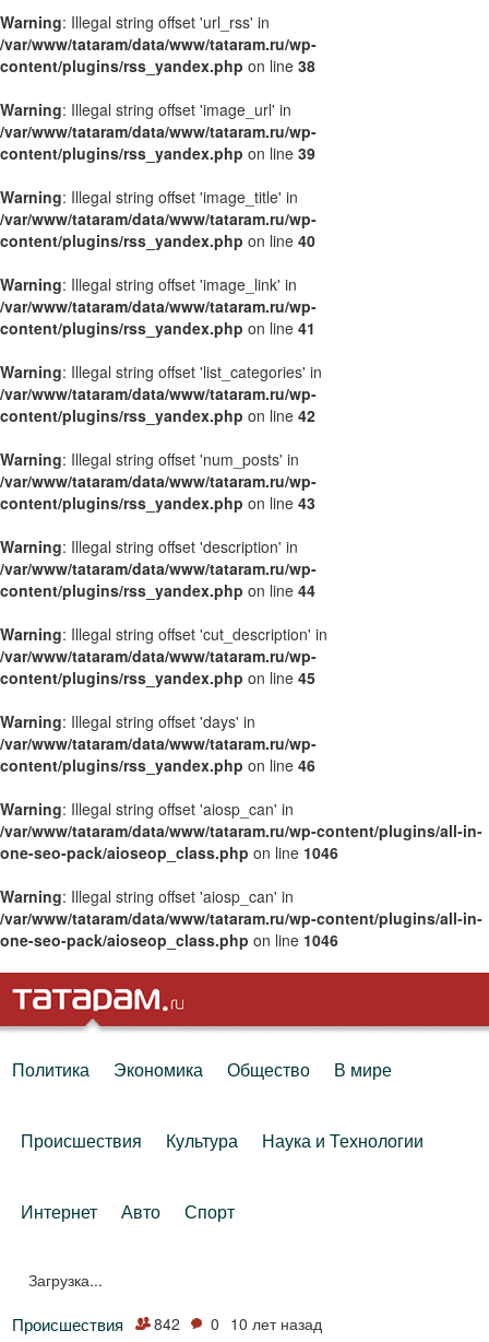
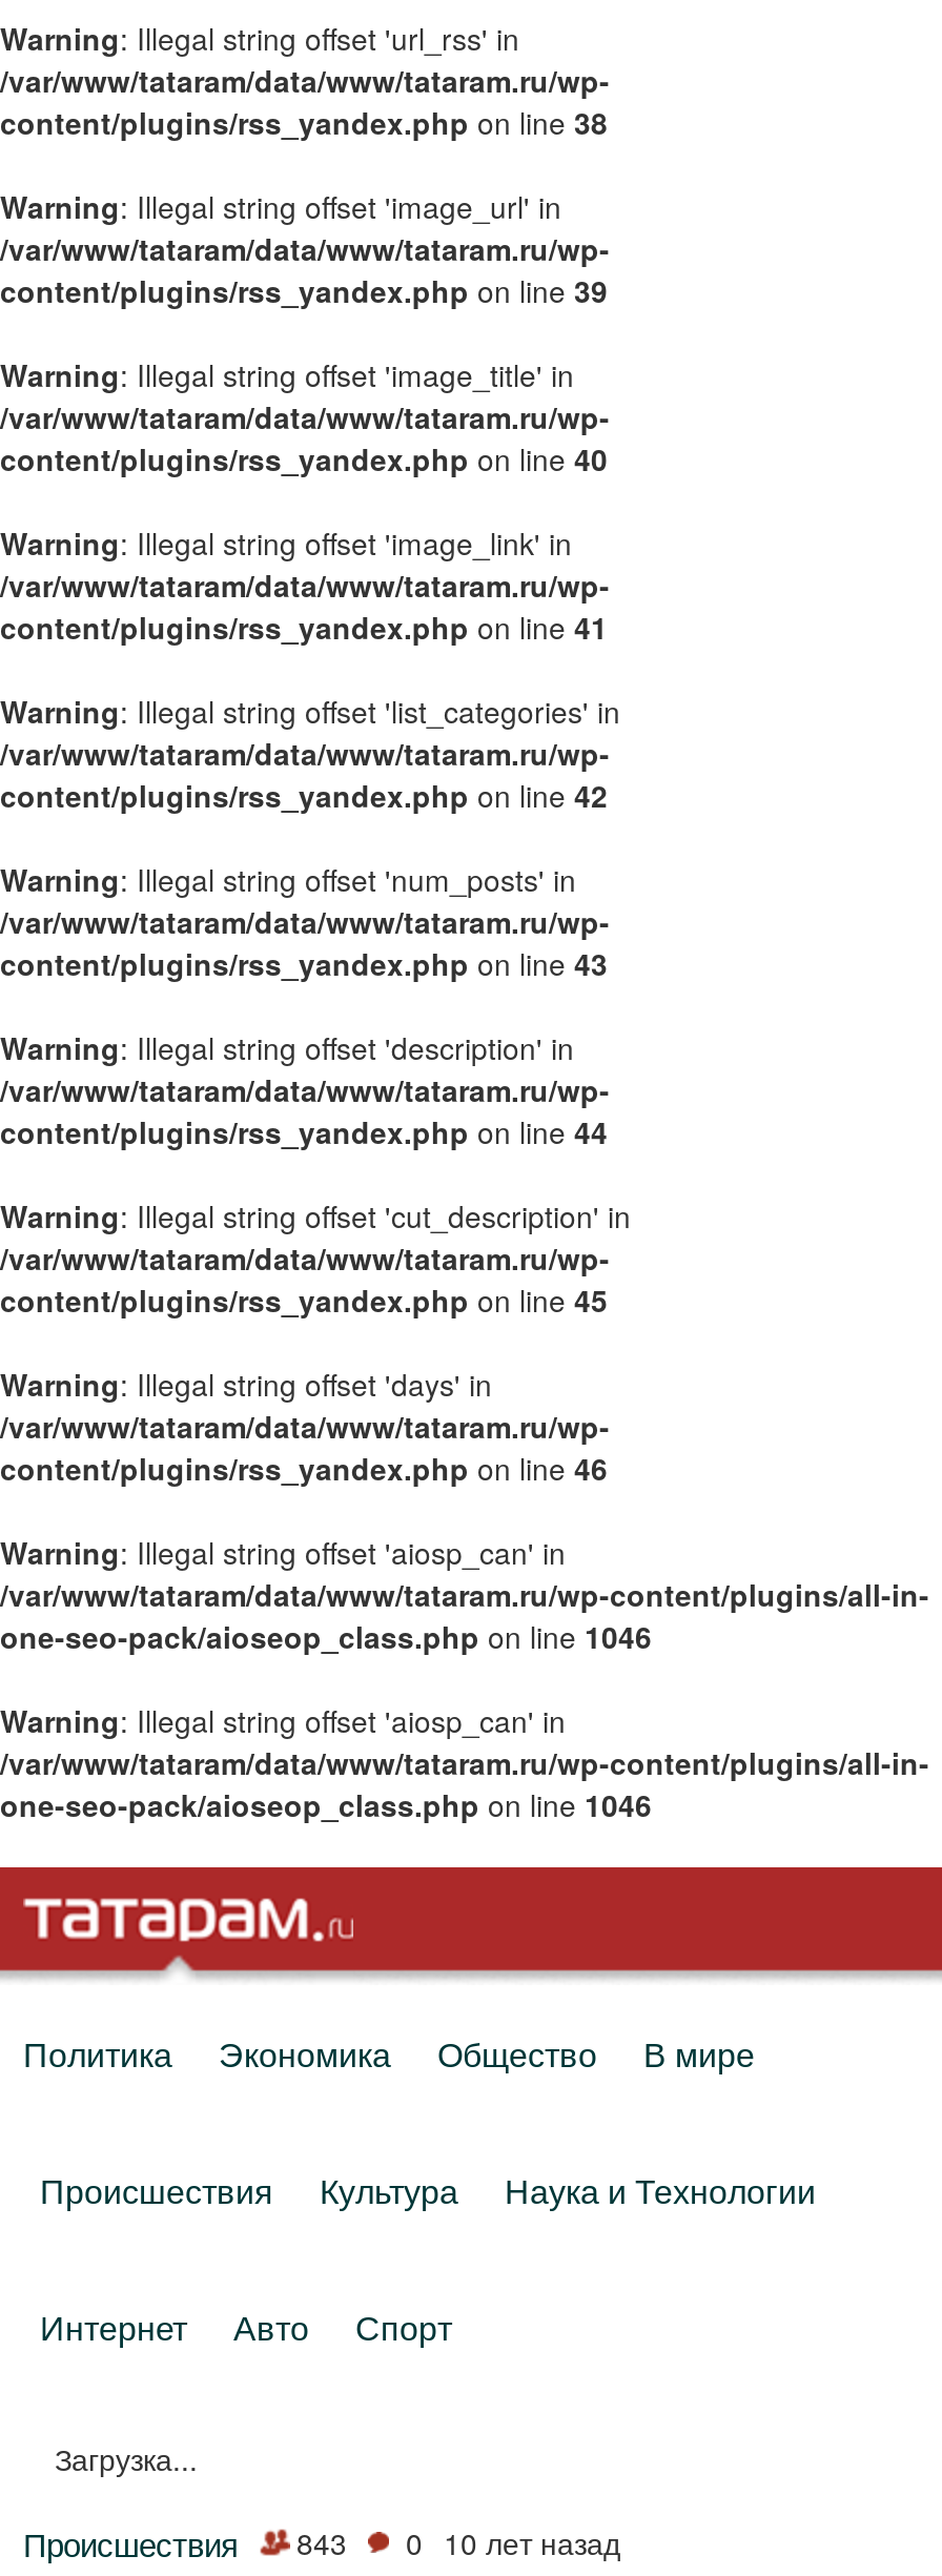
- Происшествия 842 0 10 лет назад
+ Происшествия 843 0 10 лет назад
